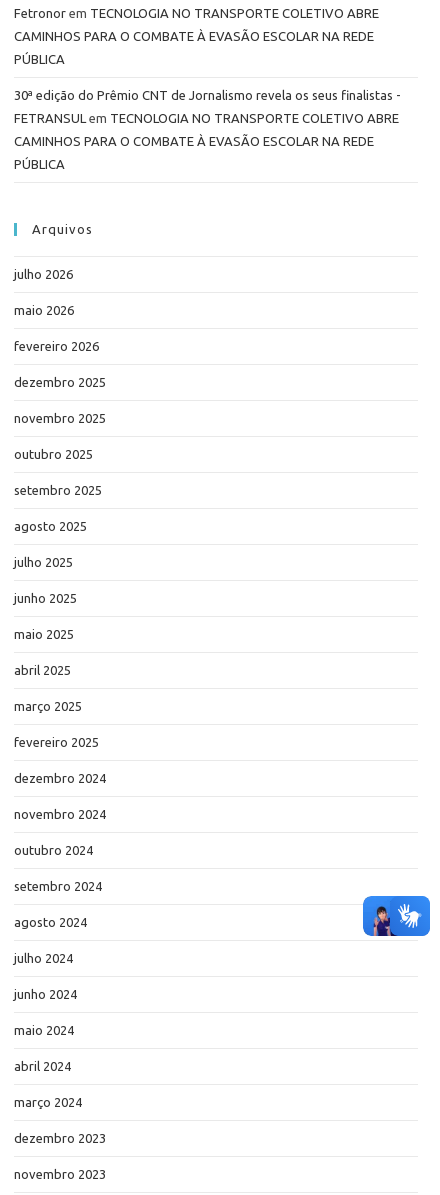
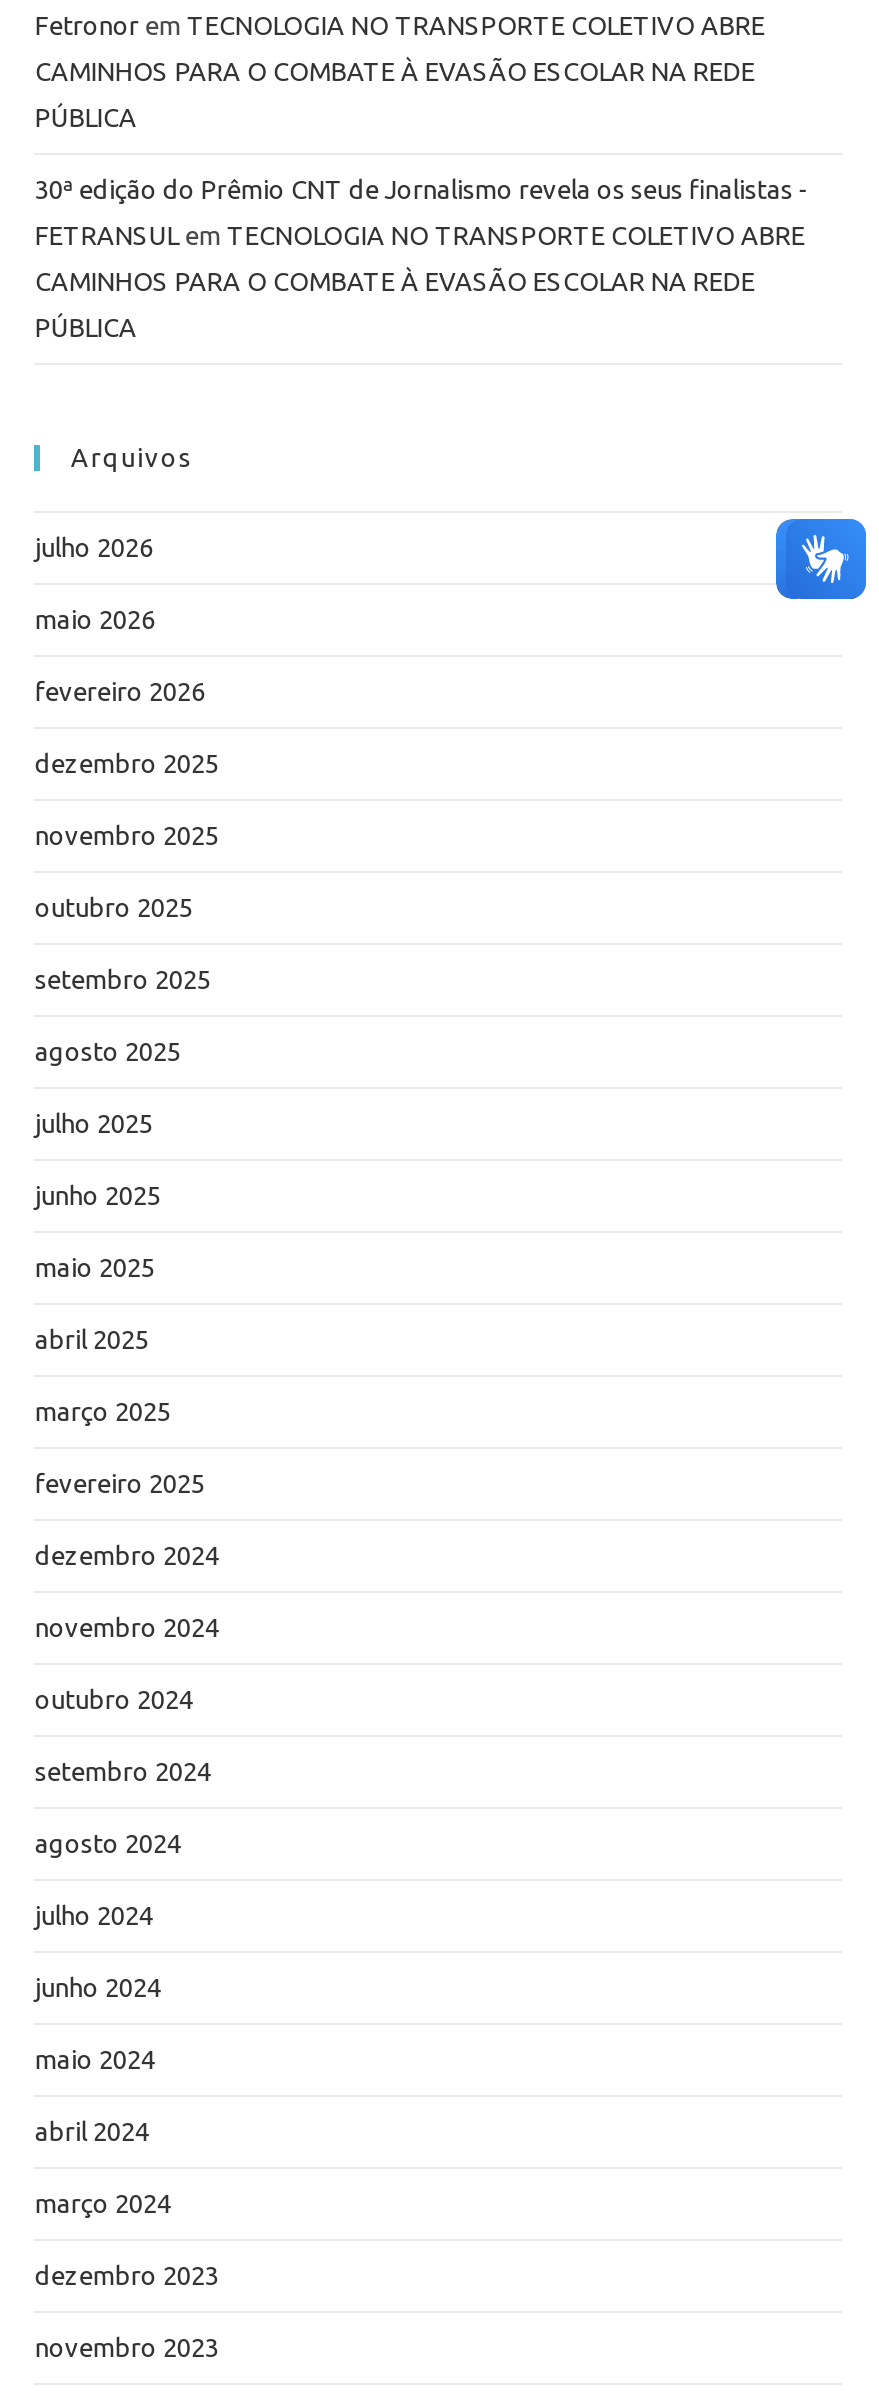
+ [image]

- [image]
